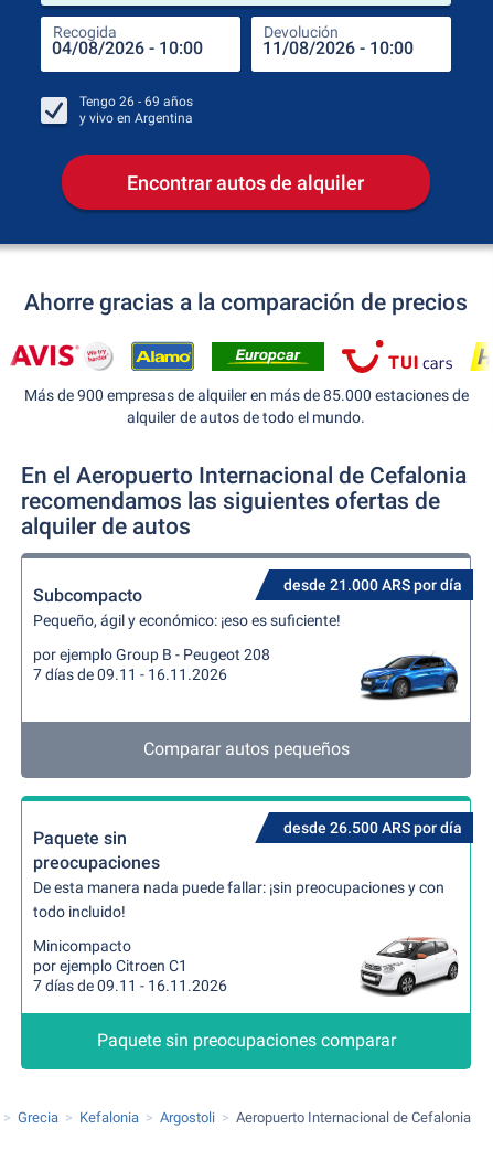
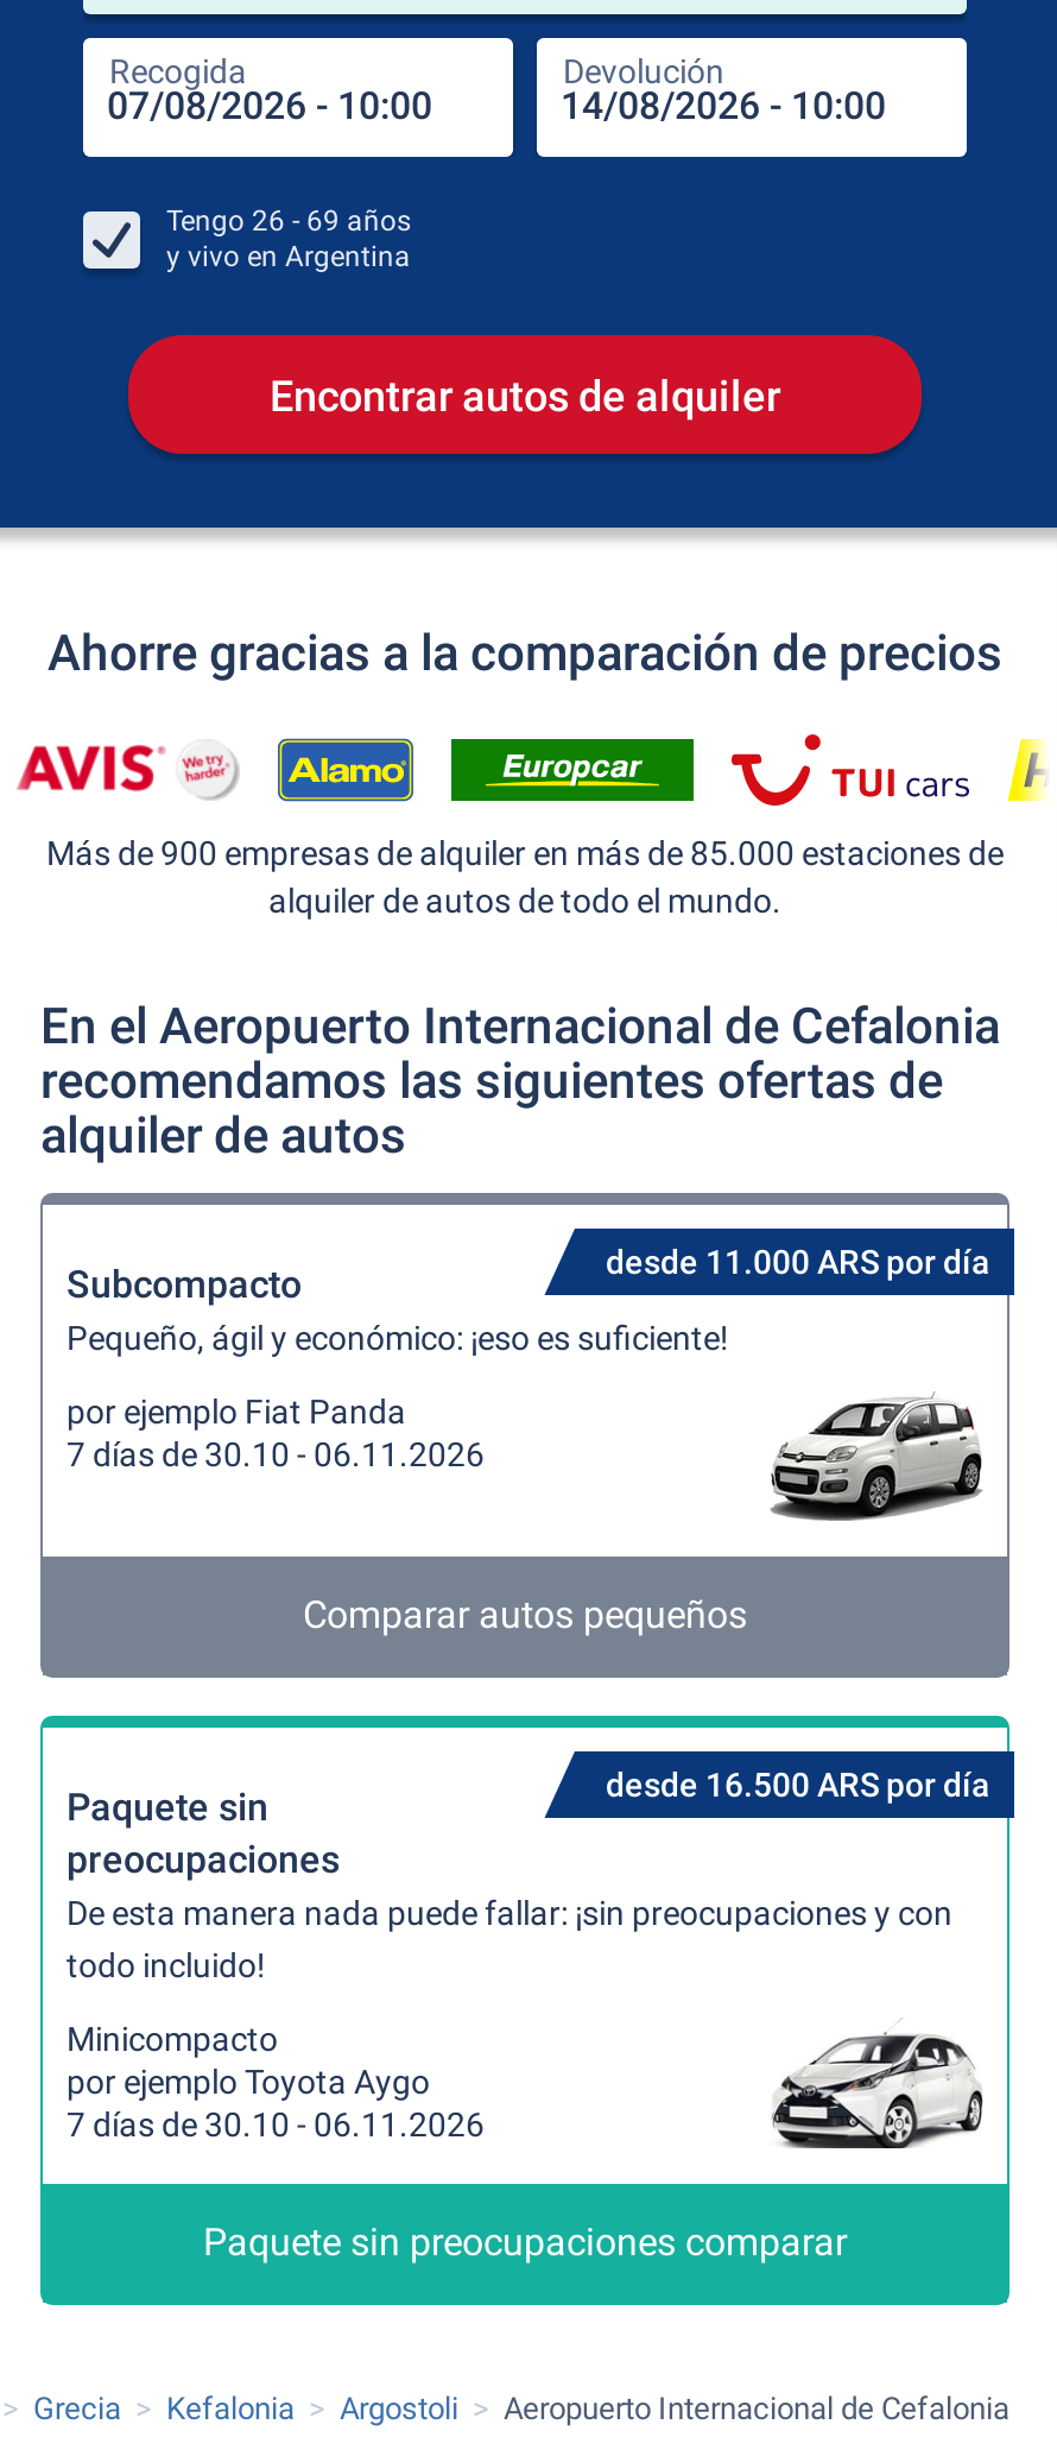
- desde 21.000 ARS por día
+ desde 11.000 ARS por día

- por ejemplo Group B - Peugeot 208
- 7 días de 09.11 - 16.11.2026
+ por ejemplo Fiat Panda
+ 7 días de 30.10 - 06.11.2026

- [image]
+ [image]

- desde 26.500 ARS por día
+ desde 16.500 ARS por día

- [image]
+ [image]

- por ejemplo Citroen C1
+ por ejemplo Toyota Aygo

- 7 días de 09.11 - 16.11.2026
+ 7 días de 30.10 - 06.11.2026
